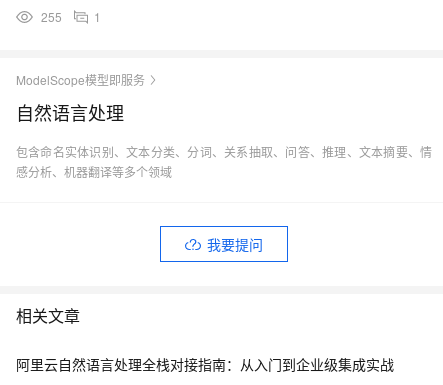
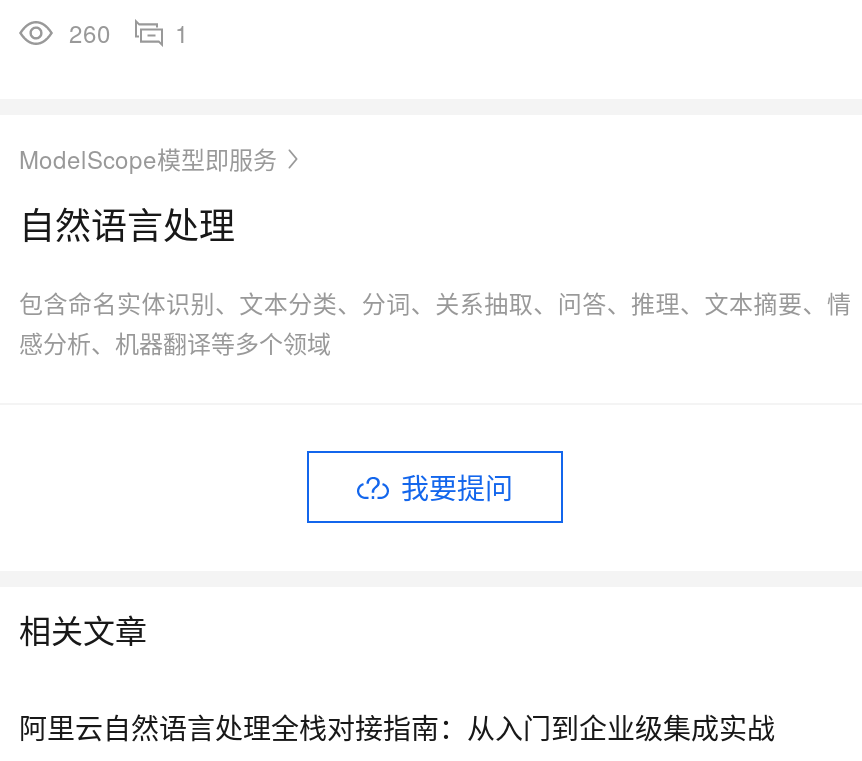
- 255 1
+ 260 1
